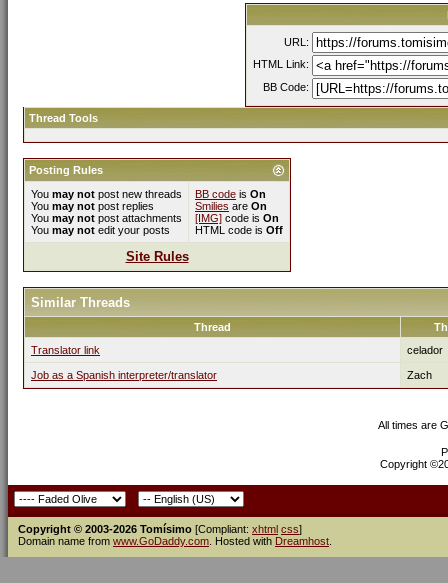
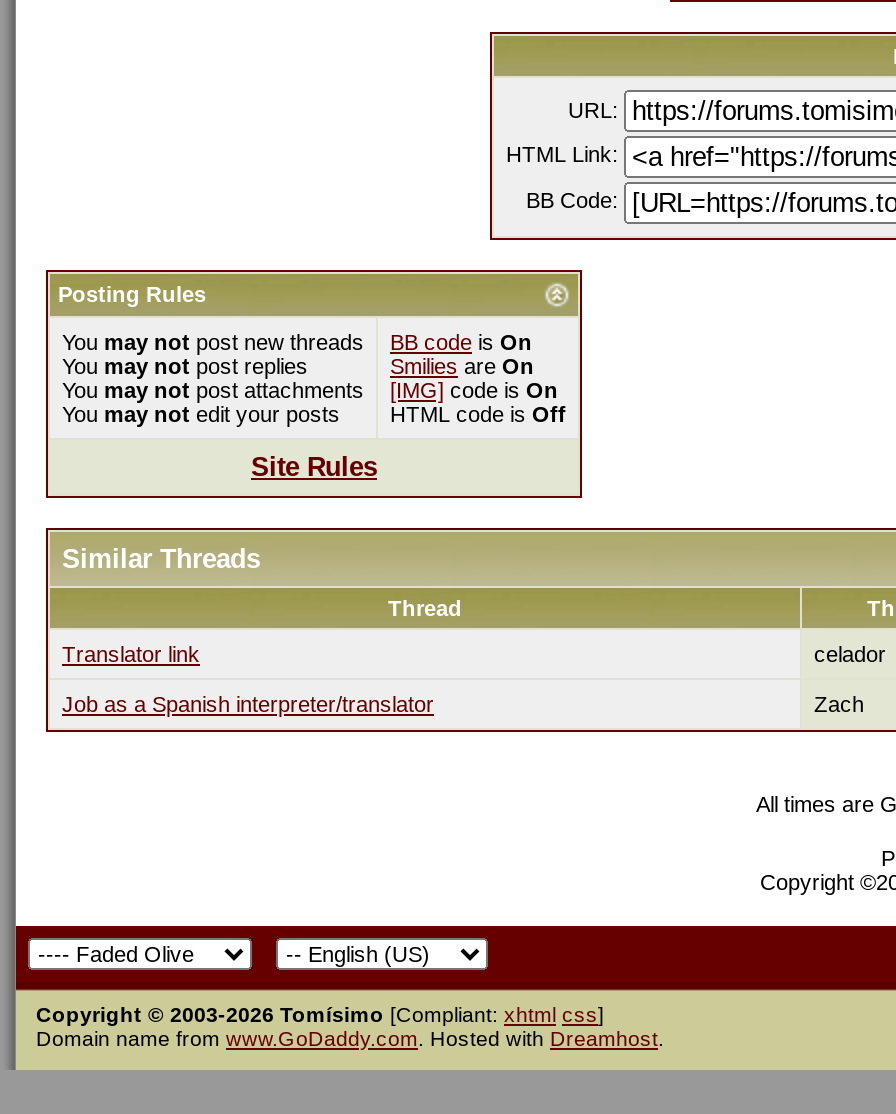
- Thread Tools
